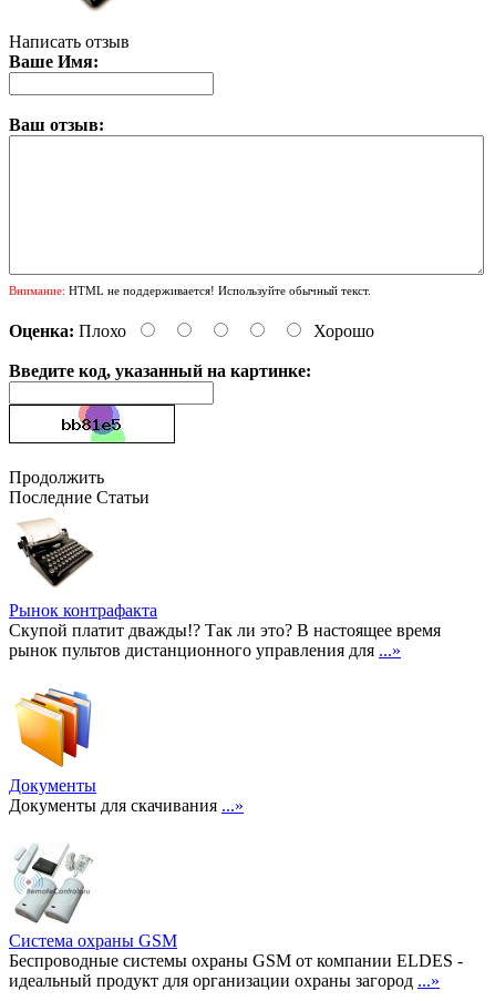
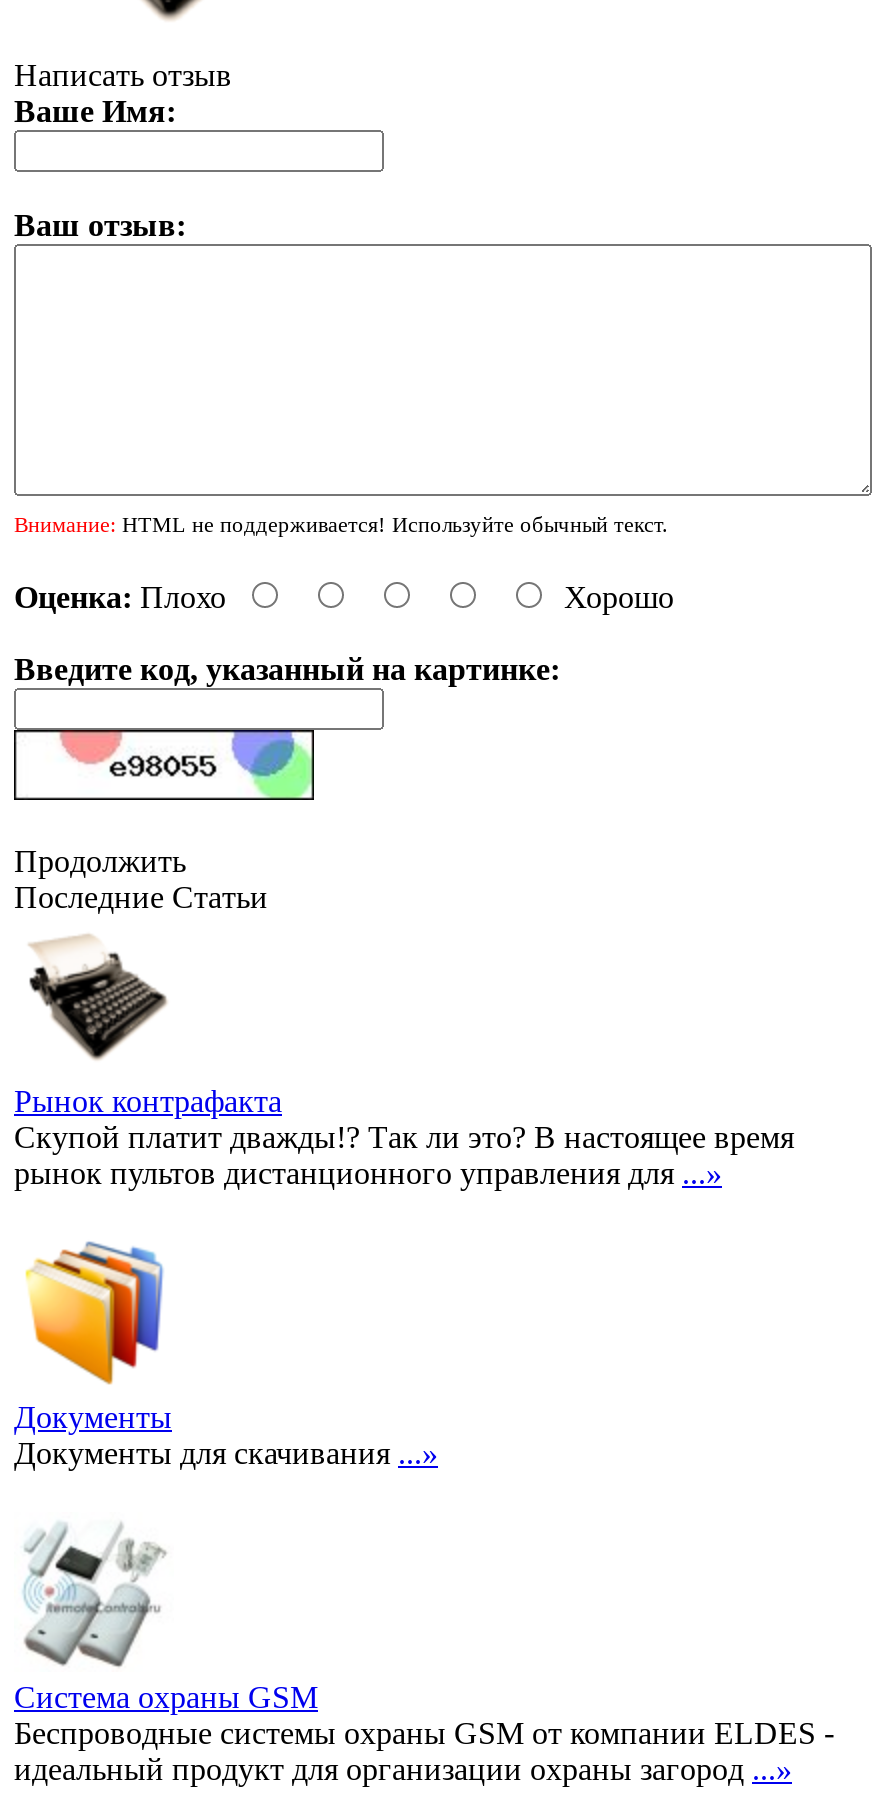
- [image]
+ [image]
